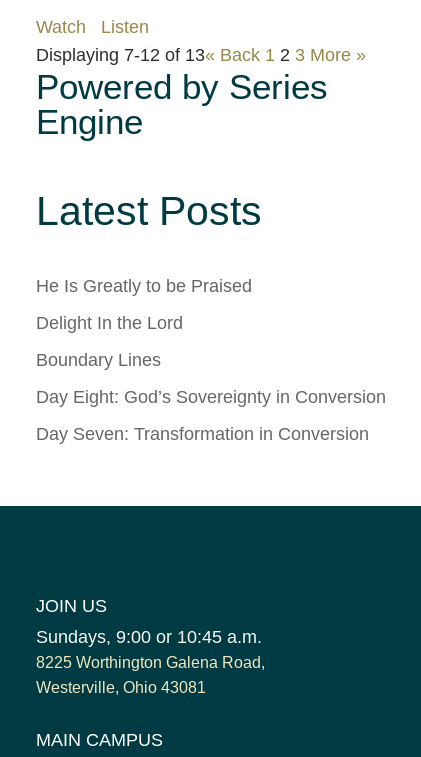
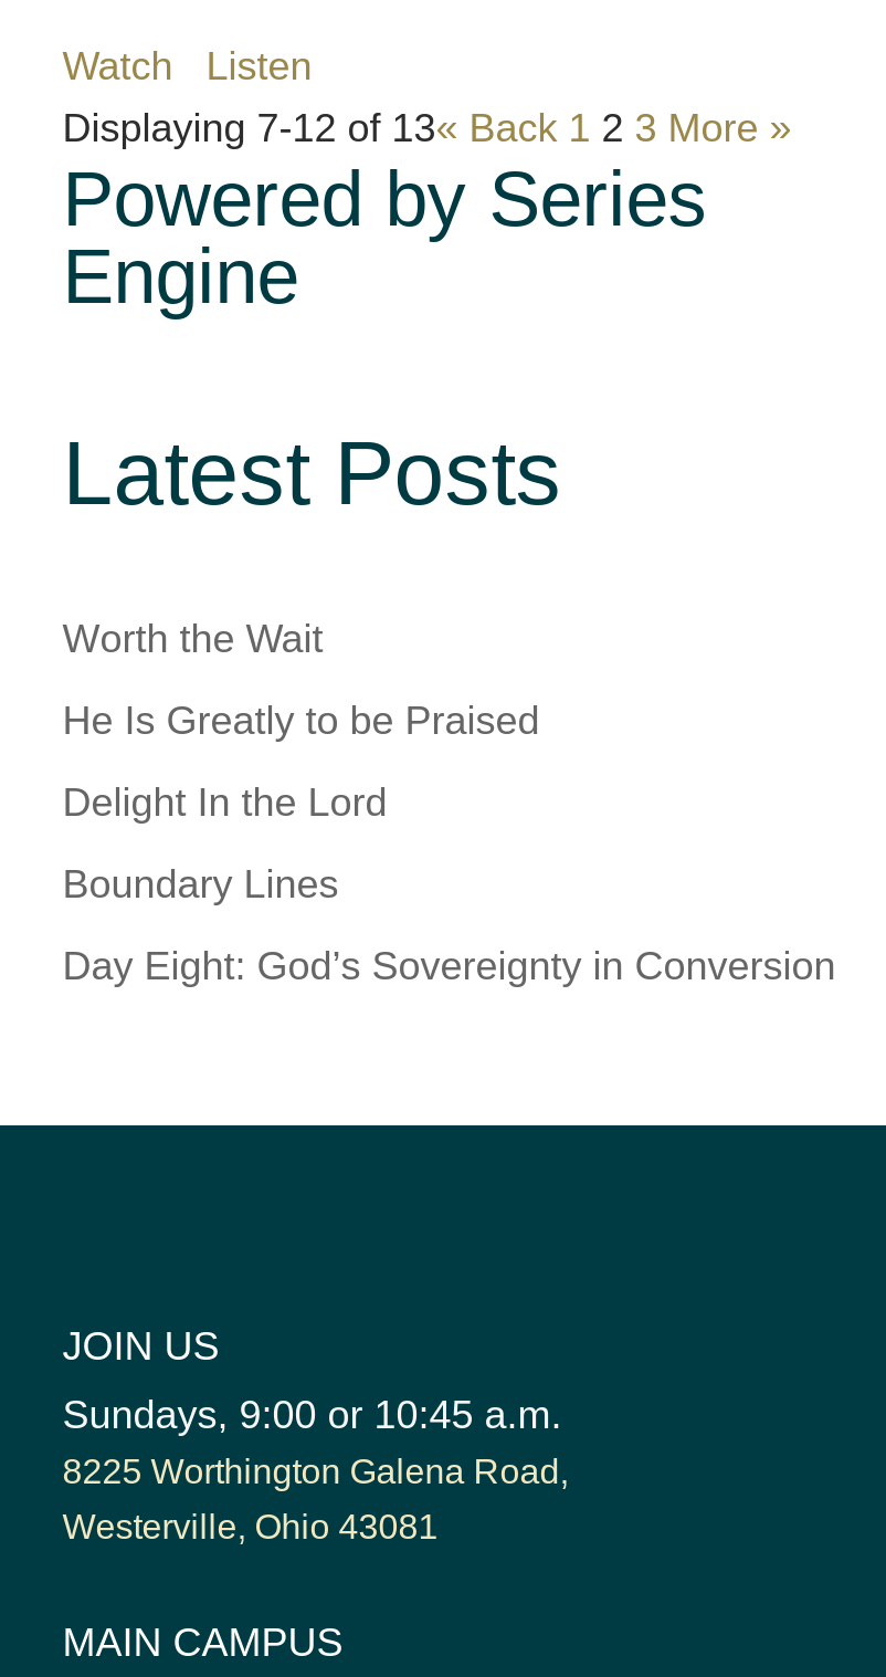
+ Worth the Wait

moved down: He Is Greatly to be Praised | Delight In the Lord | Boundary Lines | Day Eight: God’s Sovereignty in Conversion

- Day Seven: Transformation in Conversion
